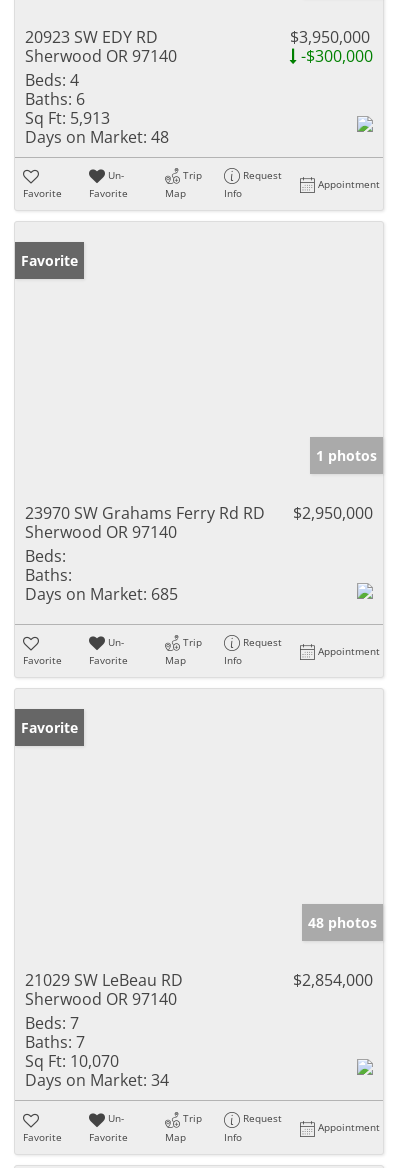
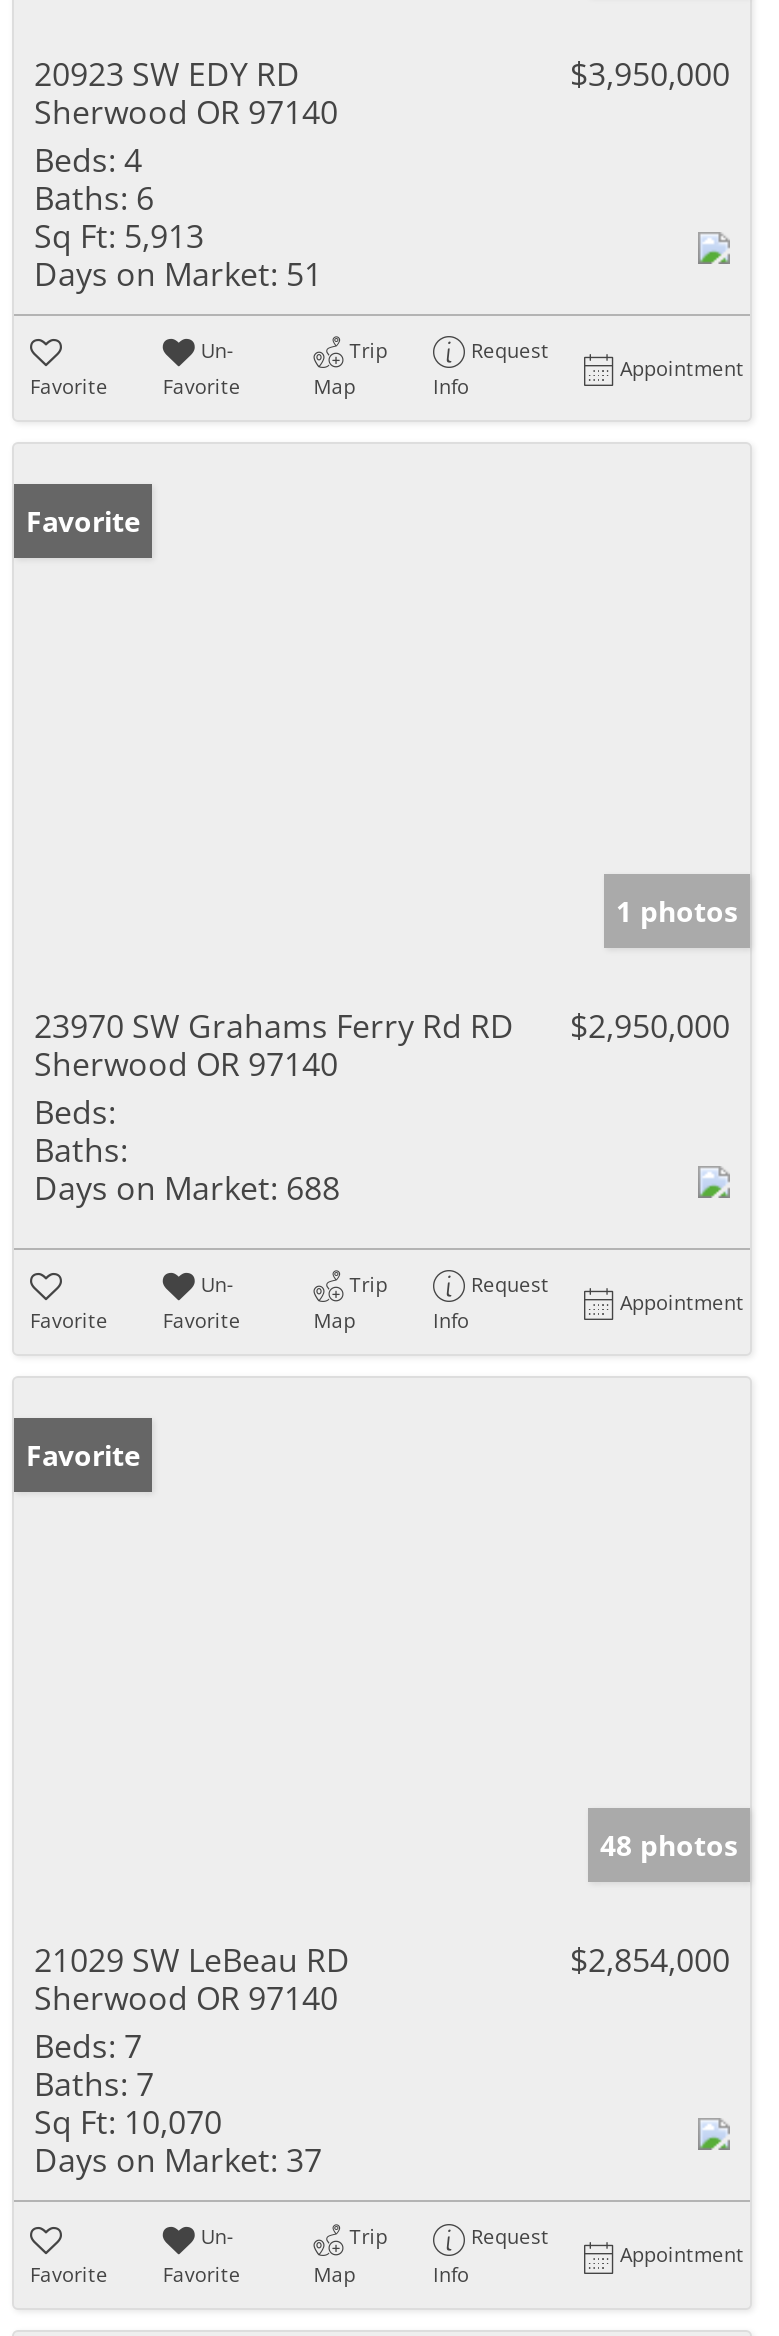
- -$300,000

- Days on Market: 48
+ Days on Market: 51

- Days on Market: 685
+ Days on Market: 688

- Days on Market: 34
+ Days on Market: 37
